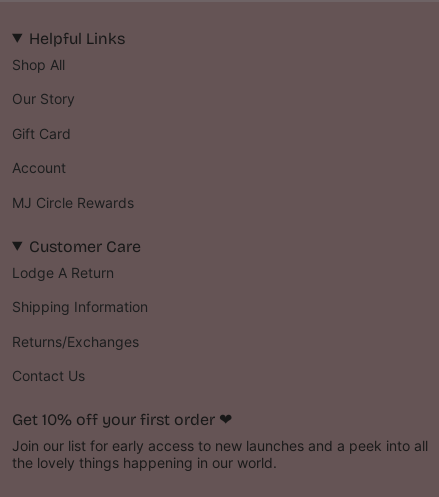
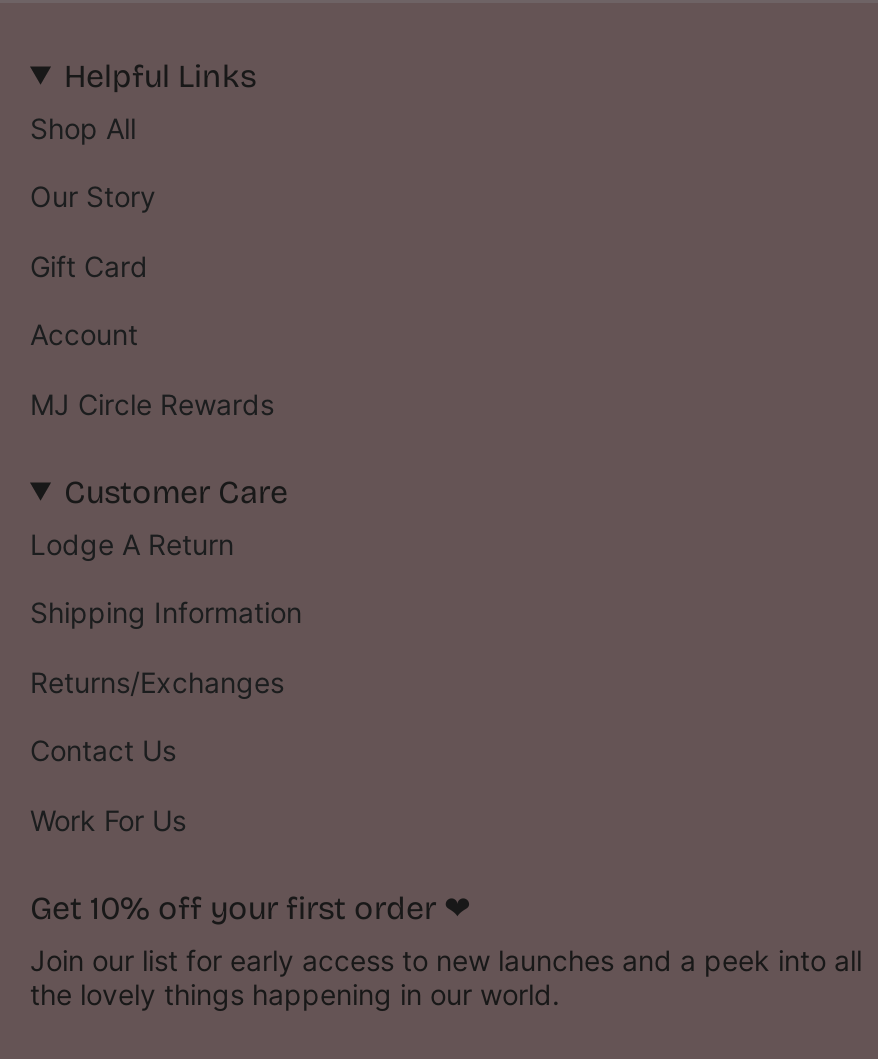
+ Work For Us
